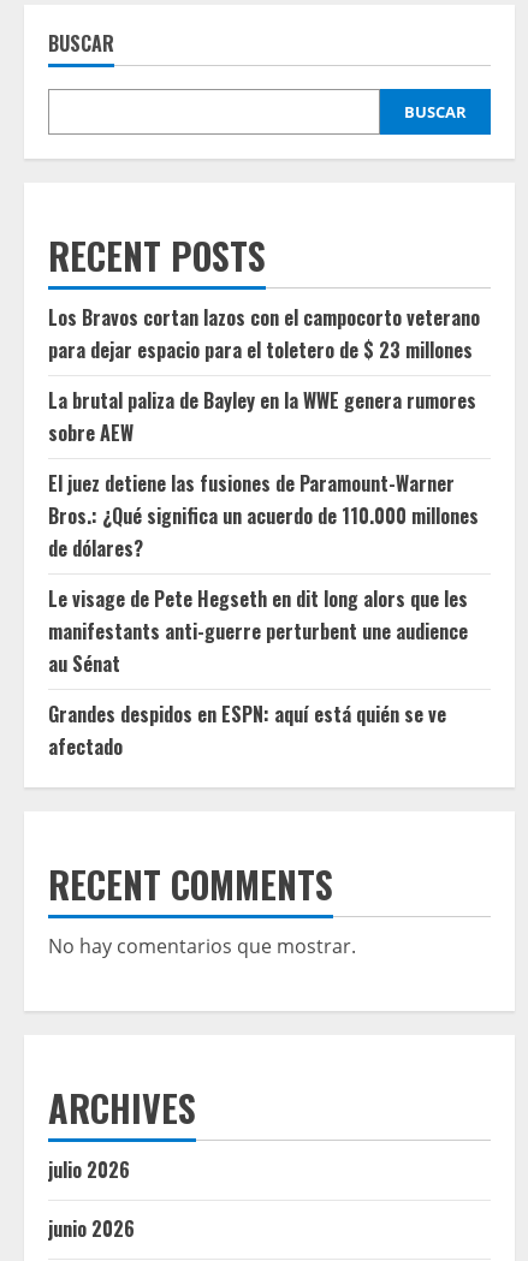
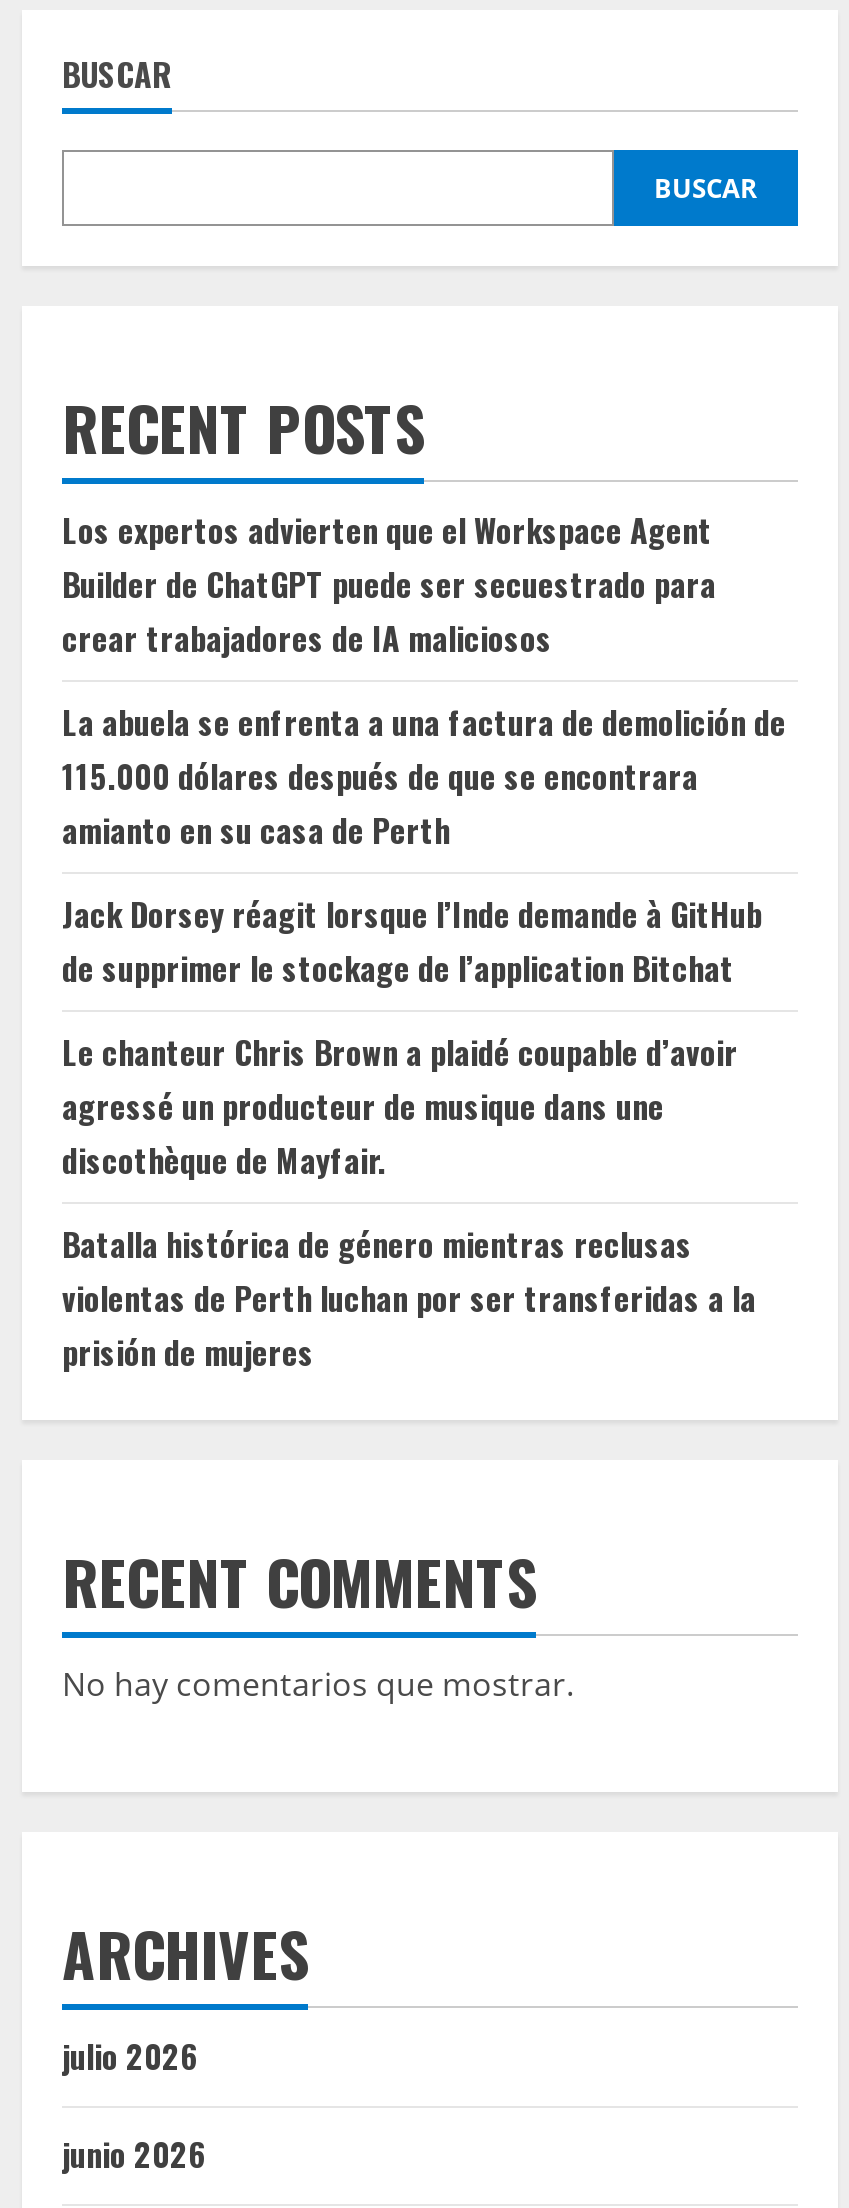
- Los Bravos cortan lazos con el campocorto veterano
- para dejar espacio para el toletero de $ 23 millones
+ Los expertos advierten que el Workspace Agent
+ Builder de ChatGPT puede ser secuestrado para
+ crear trabajadores de IA maliciosos

- La brutal paliza de Bayley en la WWE genera rumores
- sobre AEW
+ La abuela se enfrenta a una factura de demolición de
+ 115.000 dólares después de que se encontrara
+ amianto en su casa de Perth

- El juez detiene las fusiones de Paramount-Warner
- Bros.: ¿Qué significa un acuerdo de 110.000 millones
- de dólares?
+ Jack Dorsey réagit lorsque l’Inde demande à GitHub
+ de supprimer le stockage de l’application Bitchat

- Le visage de Pete Hegseth en dit long alors que les
- manifestants anti-guerre perturbent une audience
- au Sénat
+ Le chanteur Chris Brown a plaidé coupable d’avoir
+ agressé un producteur de musique dans une
+ discothèque de Mayfair.

- Grandes despidos en ESPN: aquí está quién se ve
- afectado
+ Batalla histórica de género mientras reclusas
+ violentas de Perth luchan por ser transferidas a la
+ prisión de mujeres
